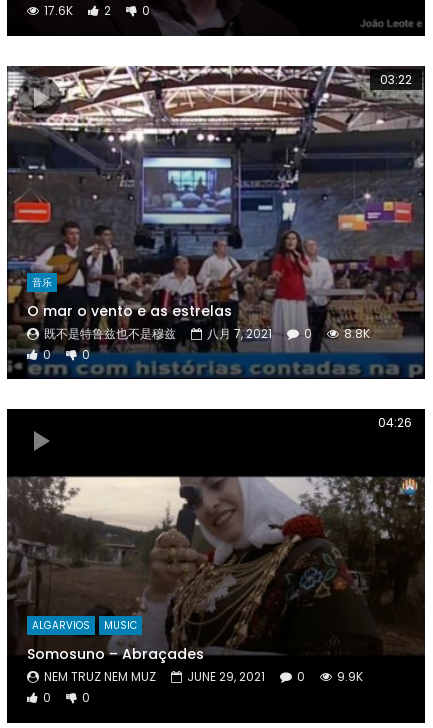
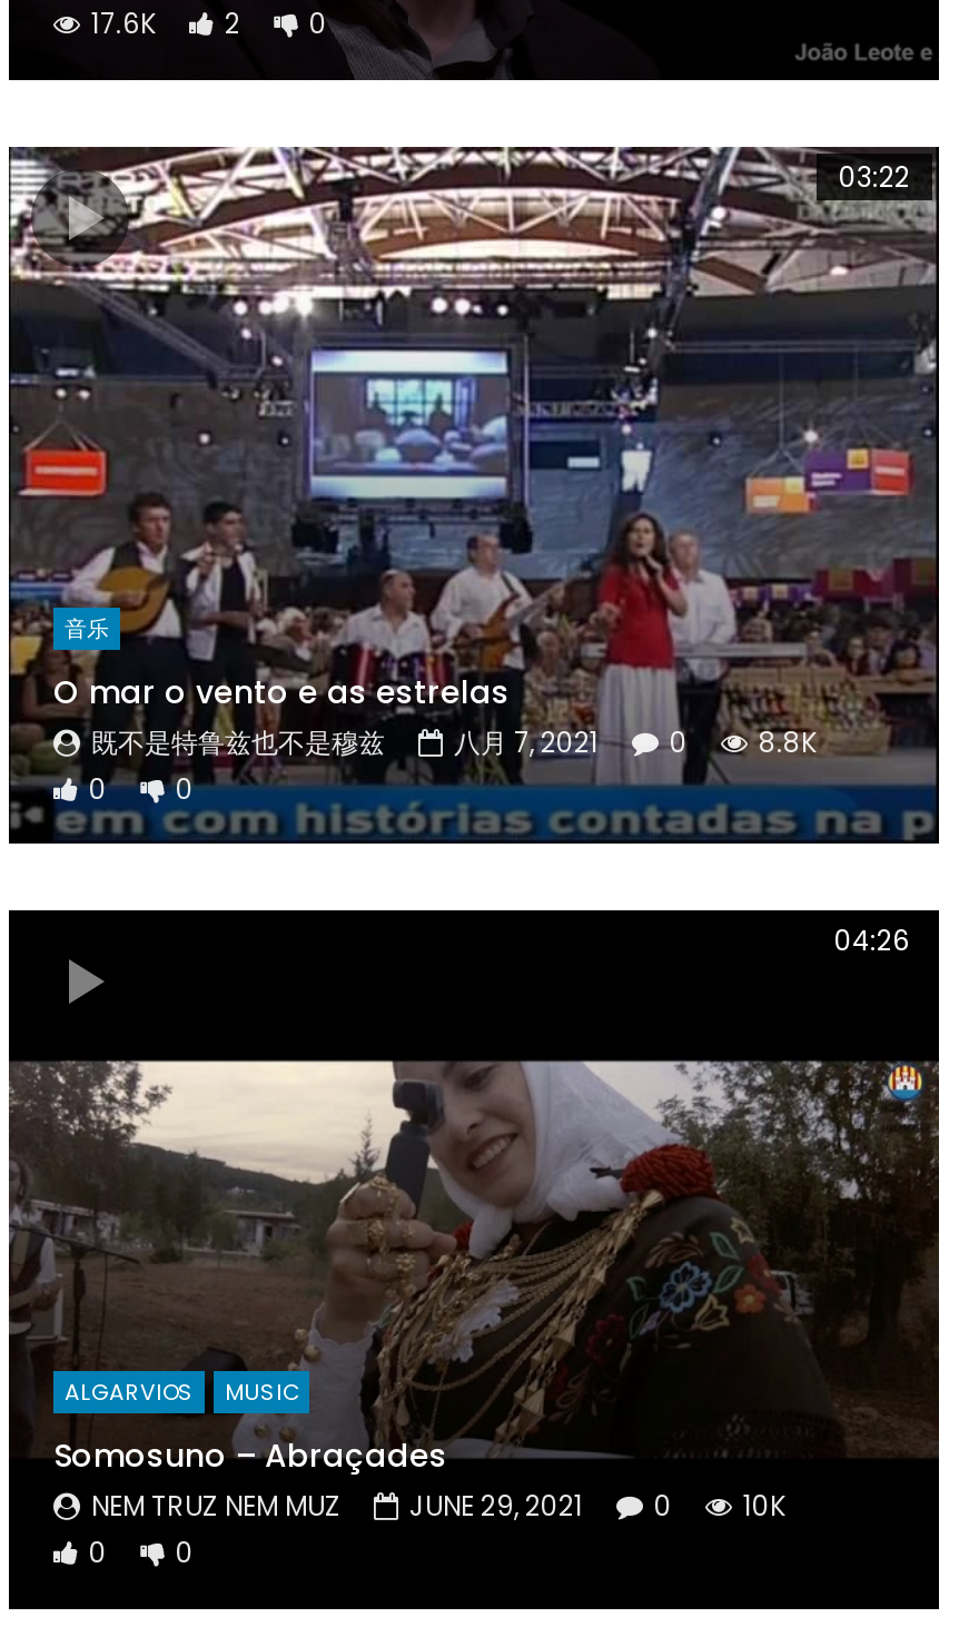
- NEM TRUZ NEM MUZ JUNE 29, 2021 0 9.9K
+ NEM TRUZ NEM MUZ JUNE 29, 2021 0 10K
